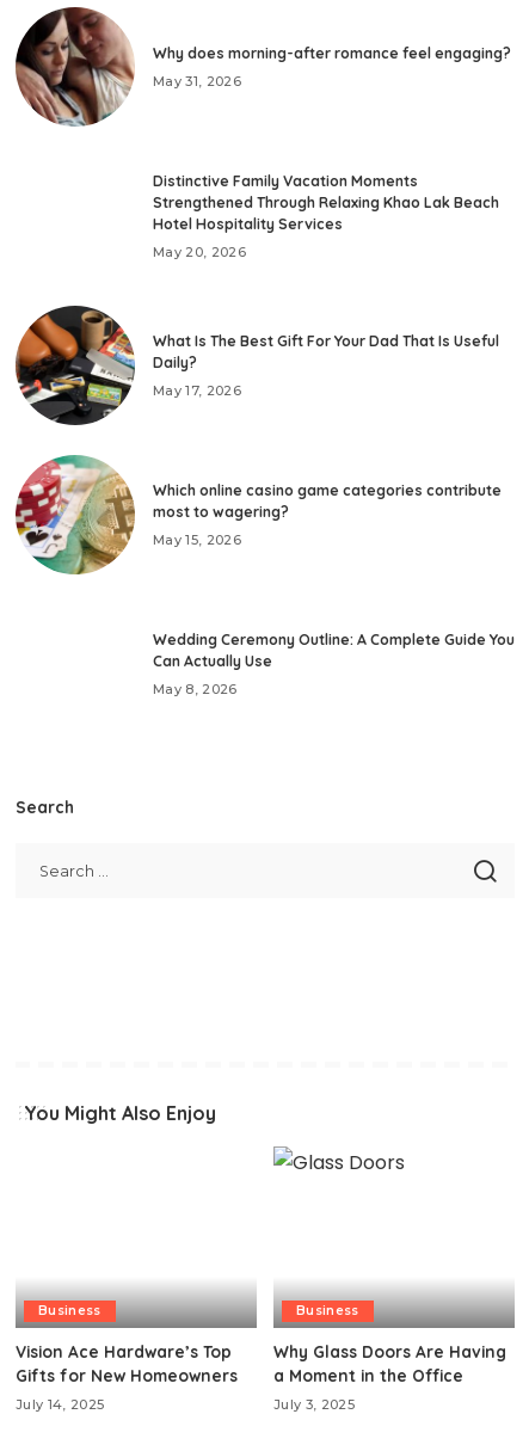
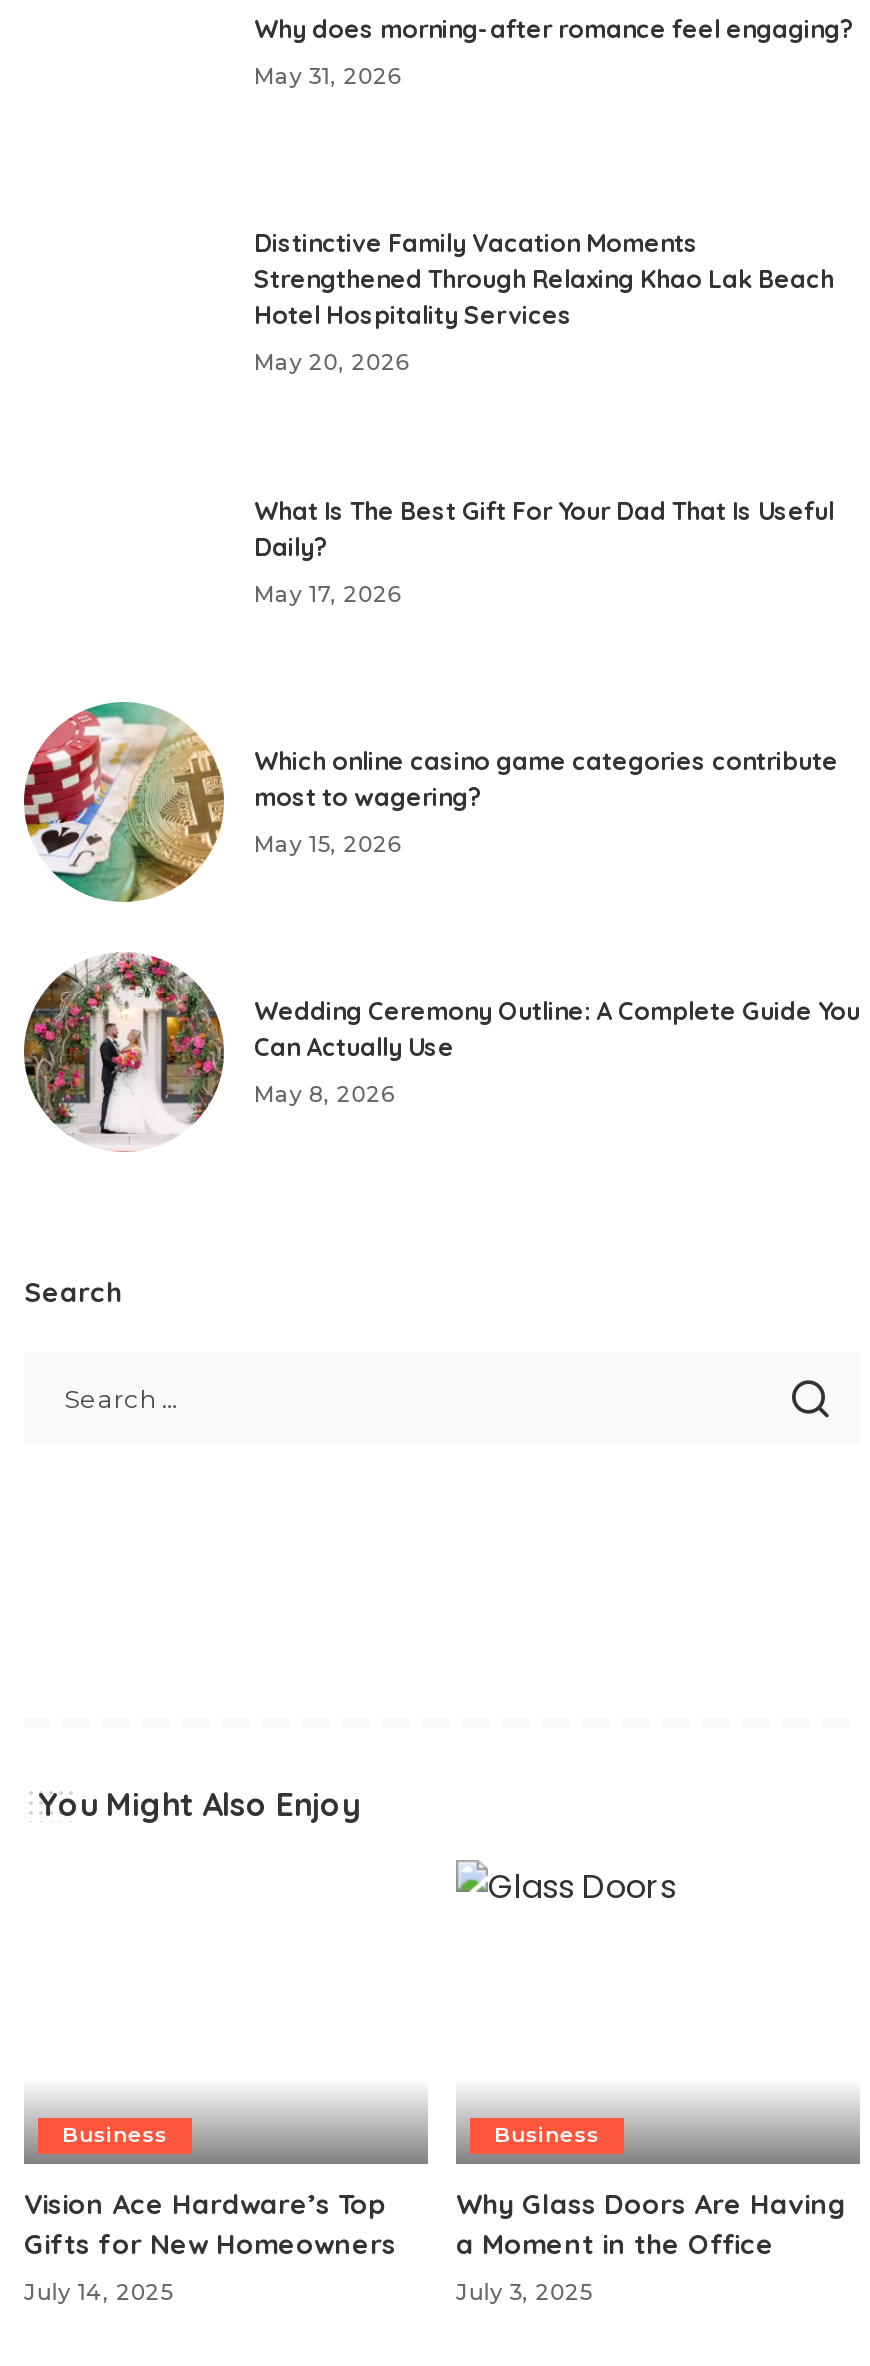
- [image]

- [image]

+ [image]
